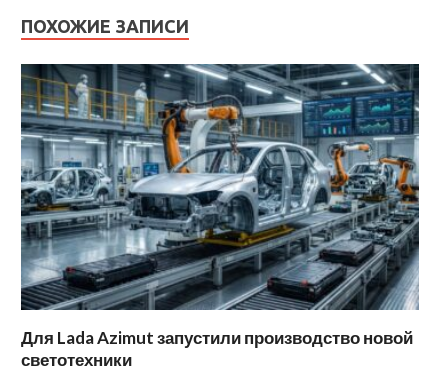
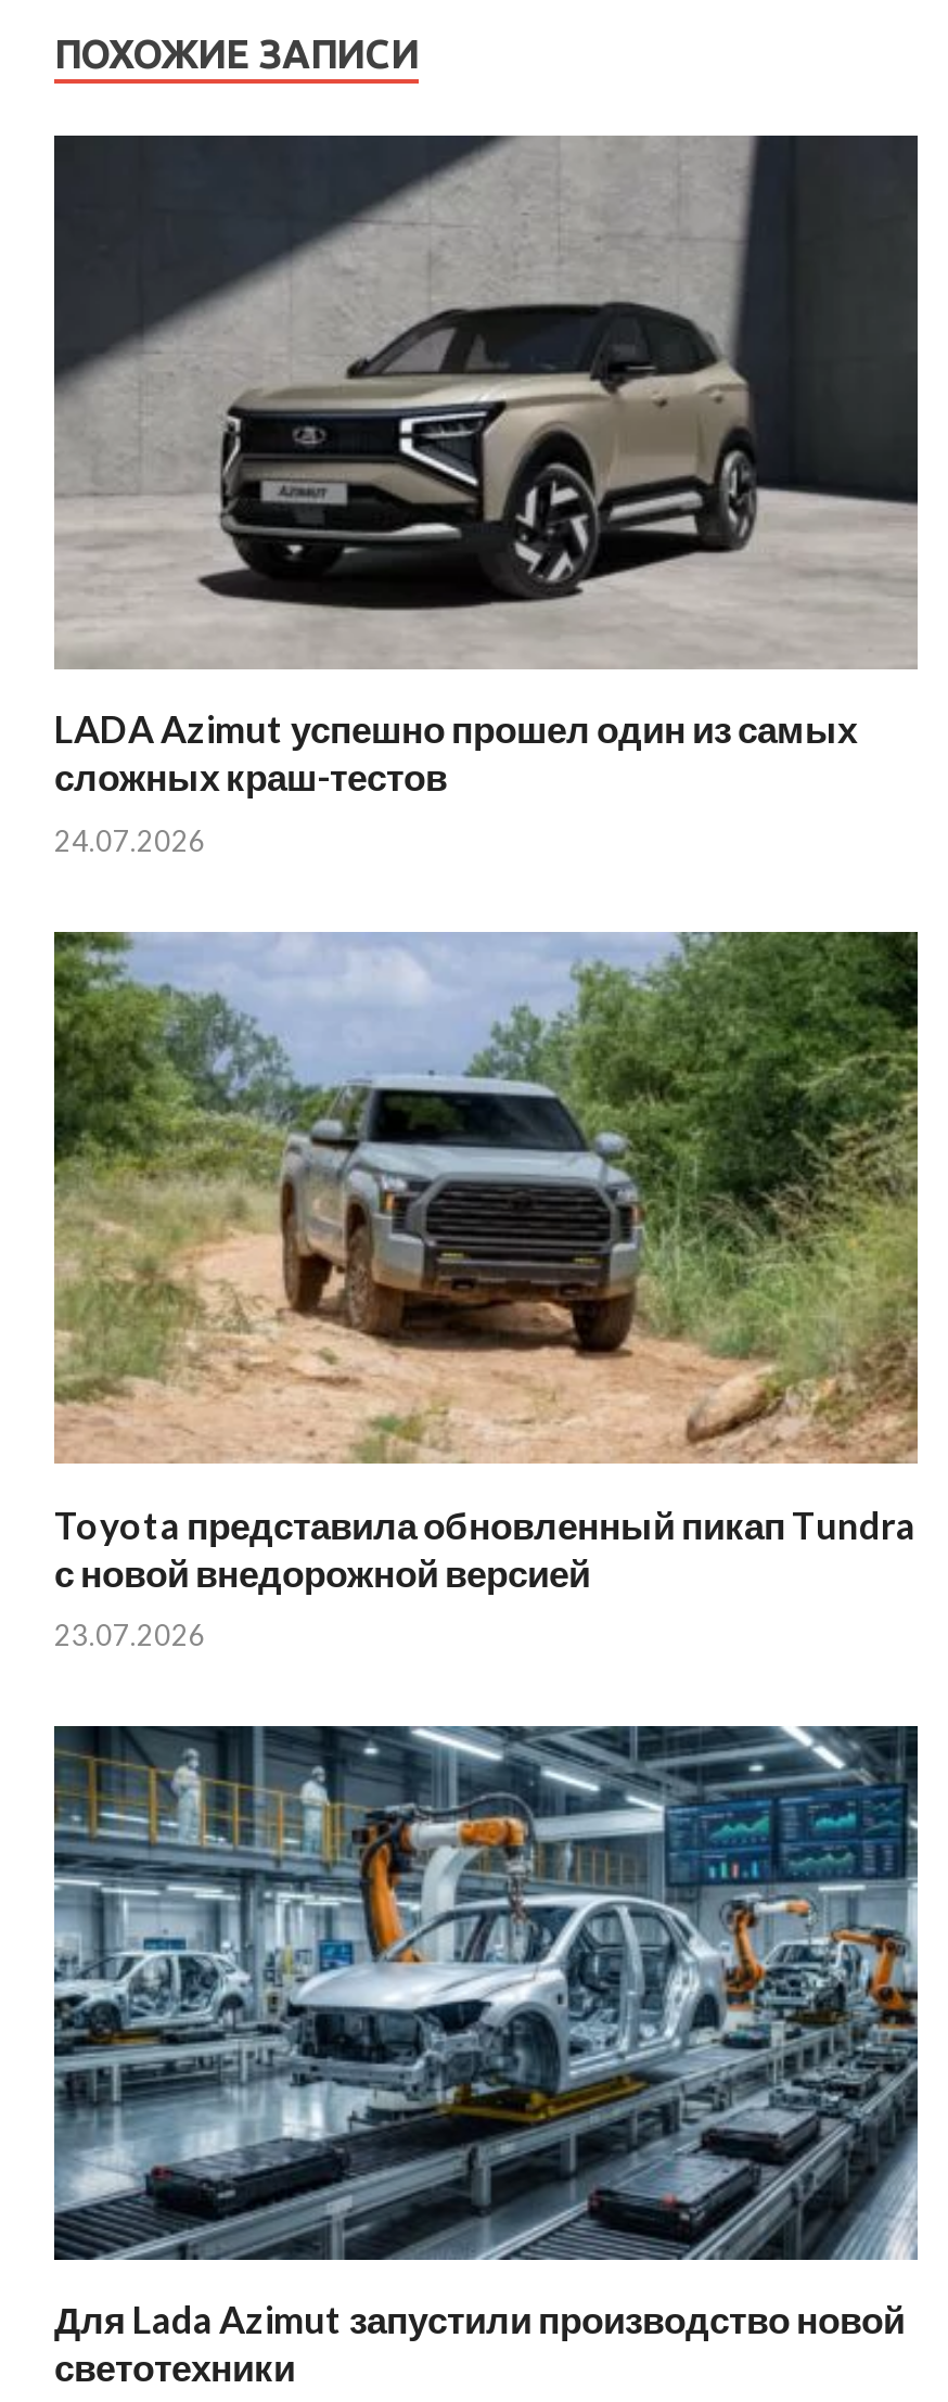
+ [image]
+ Toyota представила обновленный пикап Tundra
+ с новой внедорожной версией
+ 23.07.2026

+ [image]
+ LADA Azimut успешно прошел один из самых
+ сложных краш-тестов
+ 24.07.2026
